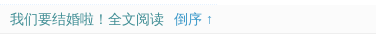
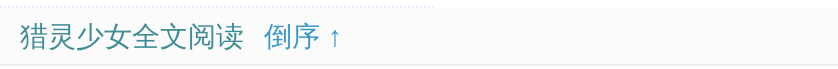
- 我们要结婚啦！全文阅读
+ 猎灵少女全文阅读
